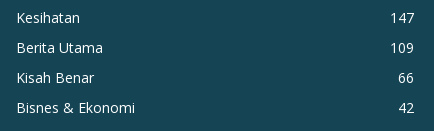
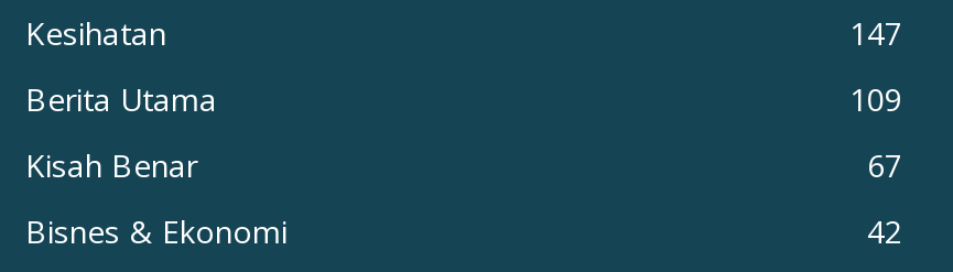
- 66
+ 67
